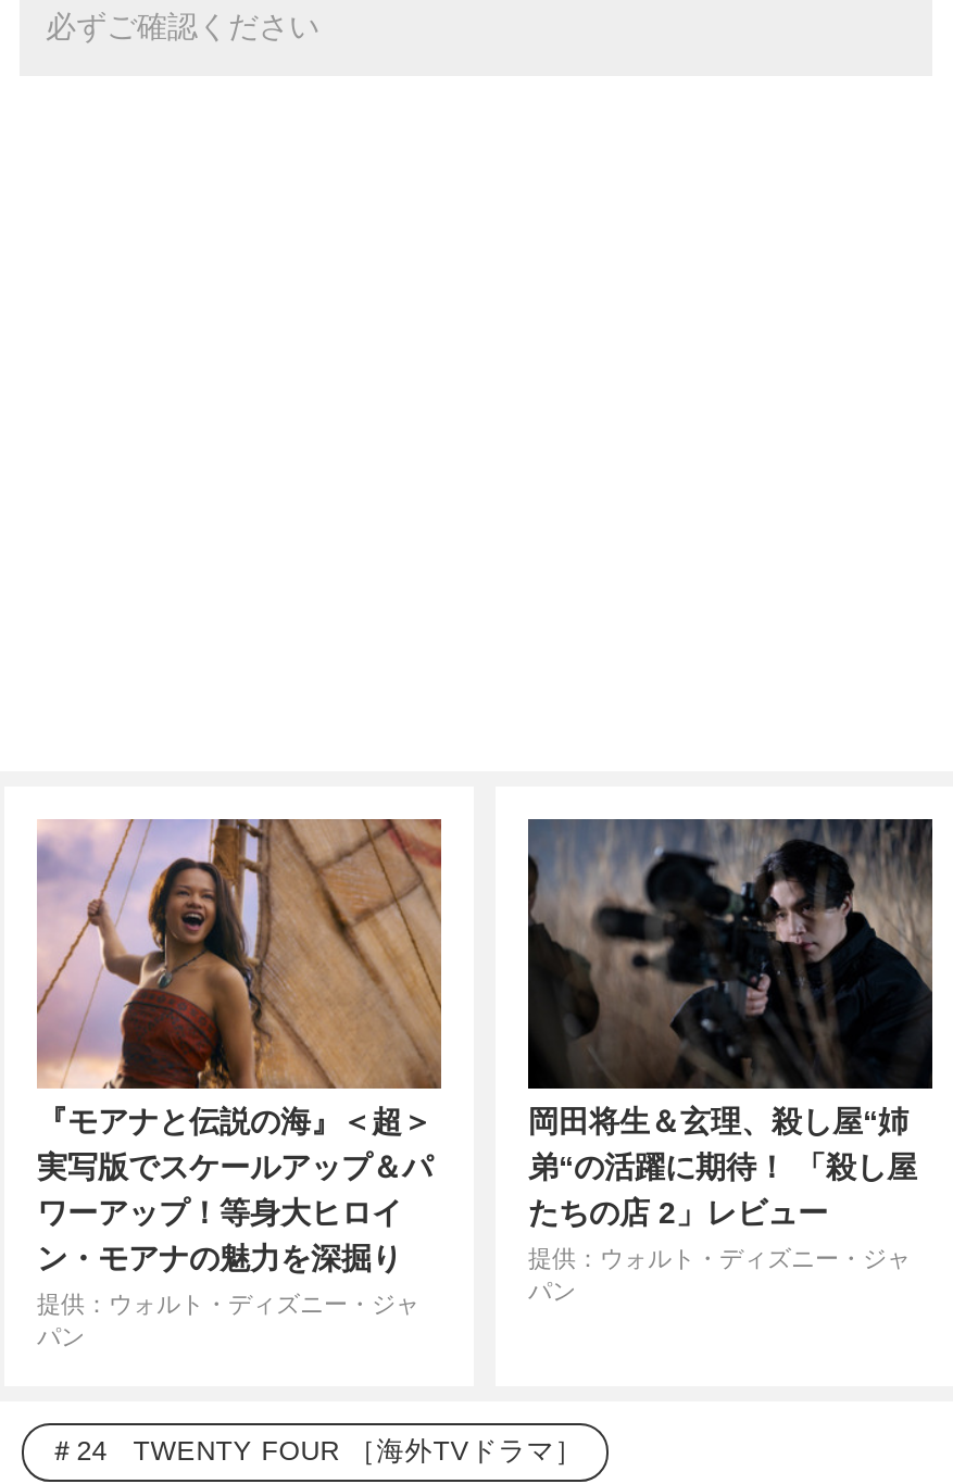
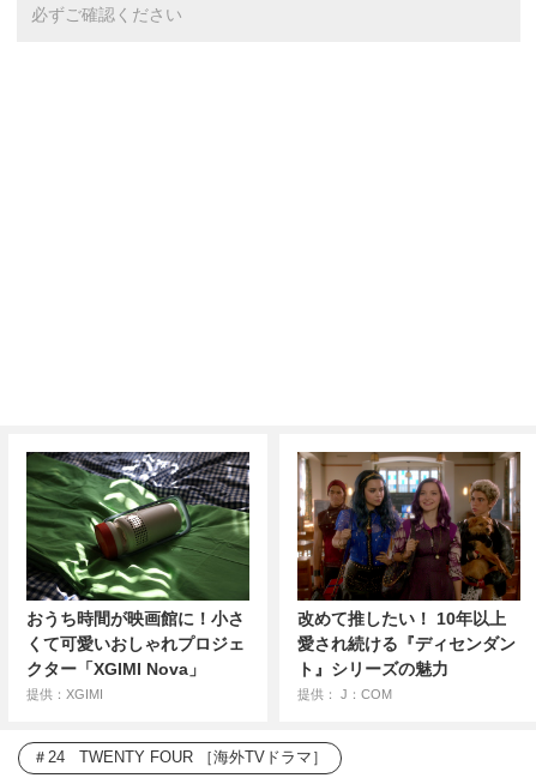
- [image]
+ [image]

- [image]
+ [image]

- 『モアナと伝説の海』＜超＞
- 実写版でスケールアップ＆パ
- ワーアップ！等身大ヒロイ
- ン・モアナの魅力を深掘り
- 提供：ウォルト・ディズニー・ジャ
- パン
+ おうち時間が映画館に！小さ
+ くて可愛いおしゃれプロジェ
+ クター「XGIMI Nova」
+ 提供：XGIMI

- 岡田将生＆玄理、殺し屋“姉
- 弟“の活躍に期待！ 「殺し屋
- たちの店 2」レビュー
- 提供：ウォルト・ディズニー・ジャ
- パン
+ 改めて推したい！ 10年以上
+ 愛され続ける『ディセンダン
+ ト』シリーズの魅力
+ 提供： J：COM
